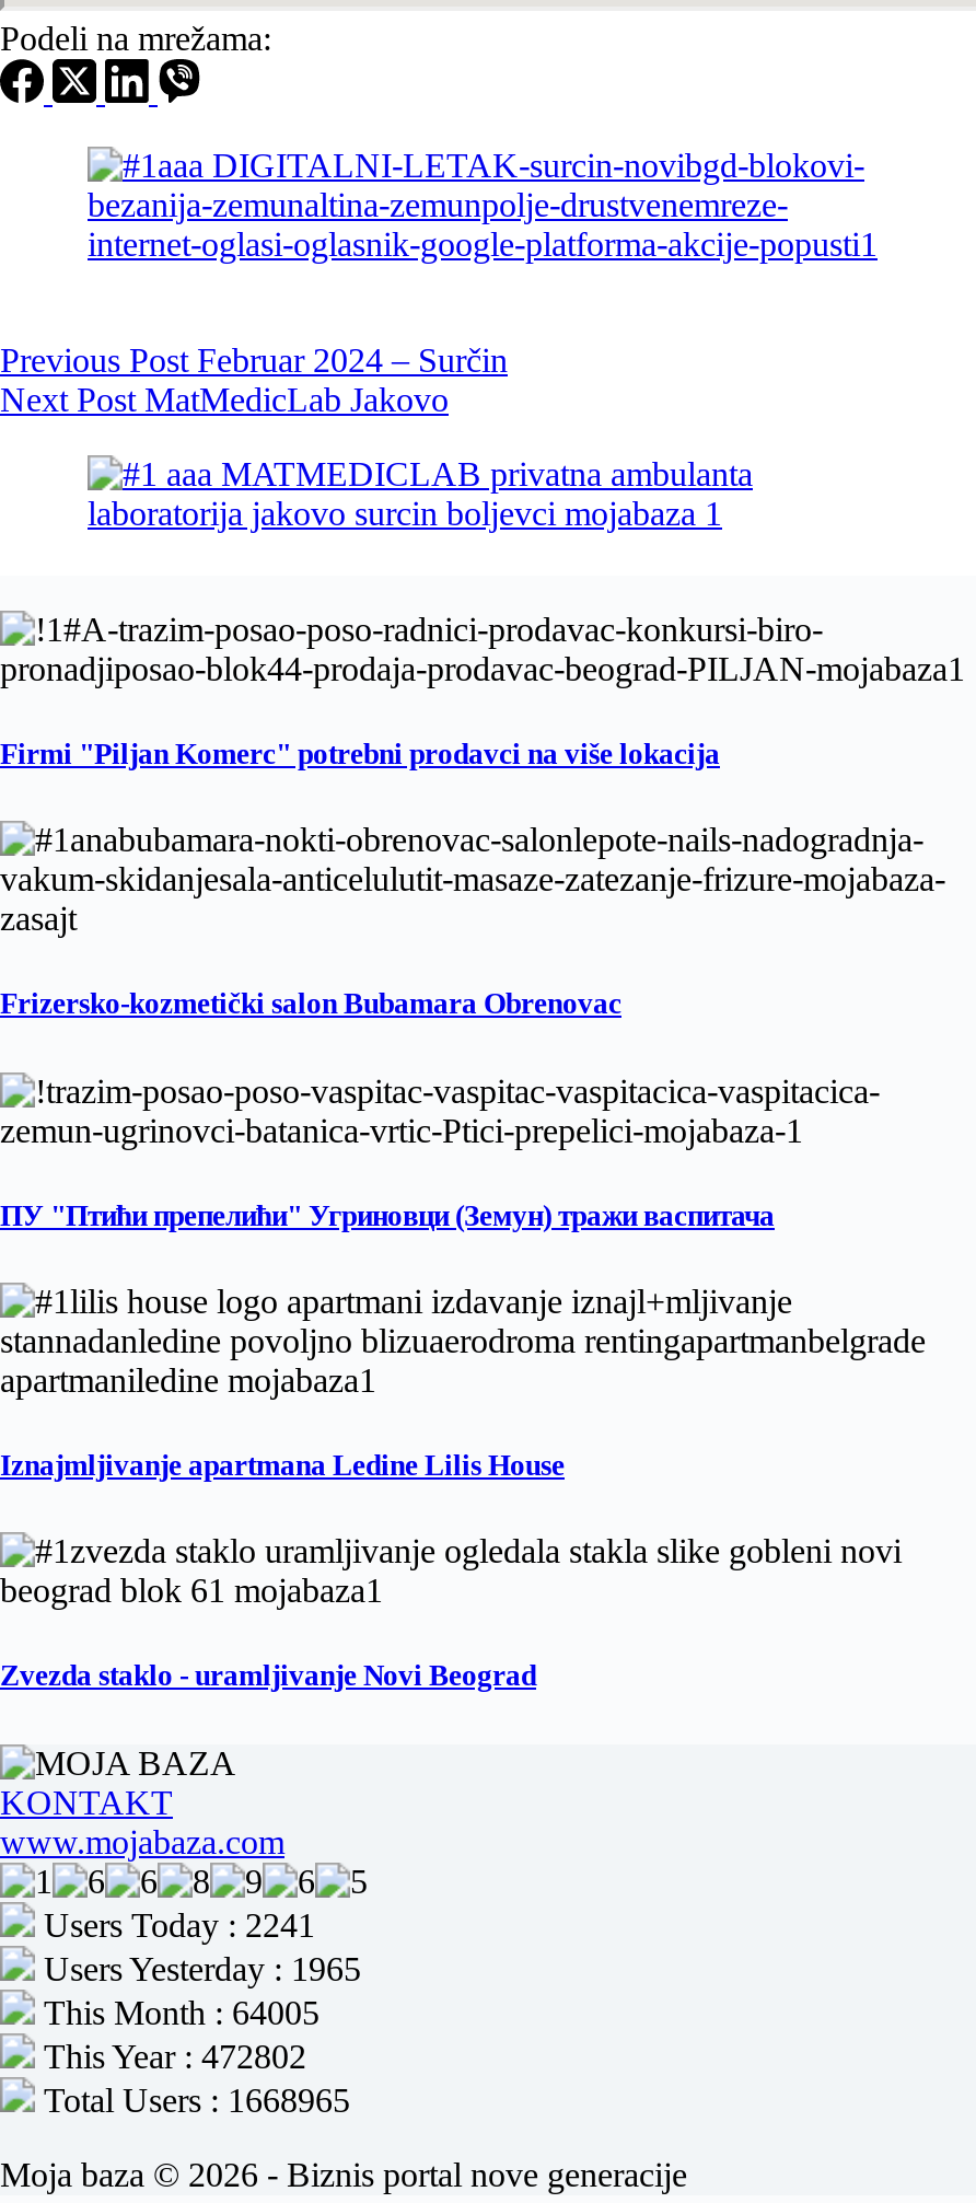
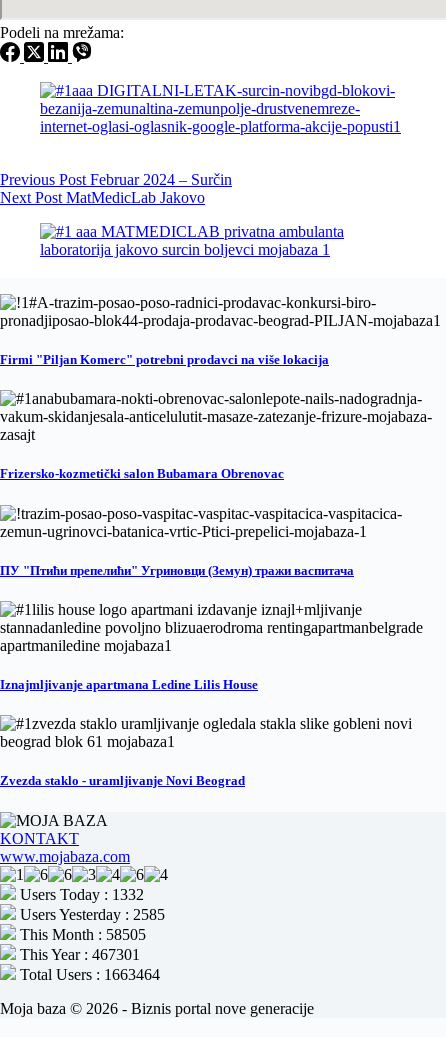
- Users Today : 2241
+ Users Today : 1332

- Users Yesterday : 1965
+ Users Yesterday : 2585

- This Month : 64005
+ This Month : 58505

- This Year : 472802
+ This Year : 467301

- Total Users : 1668965
+ Total Users : 1663464
